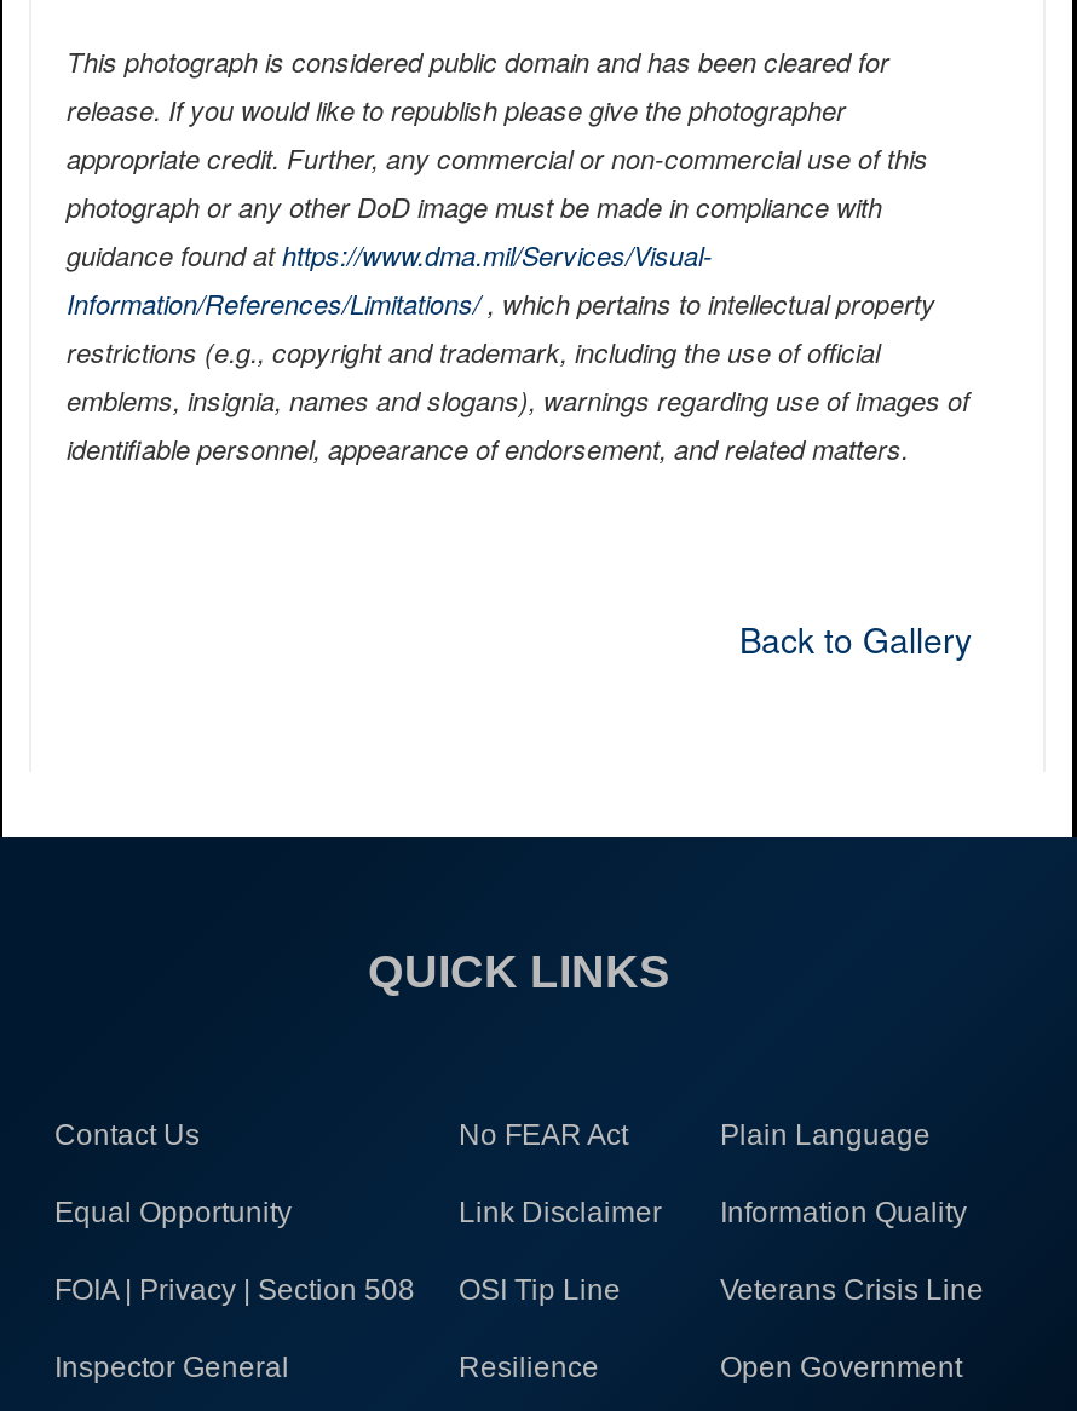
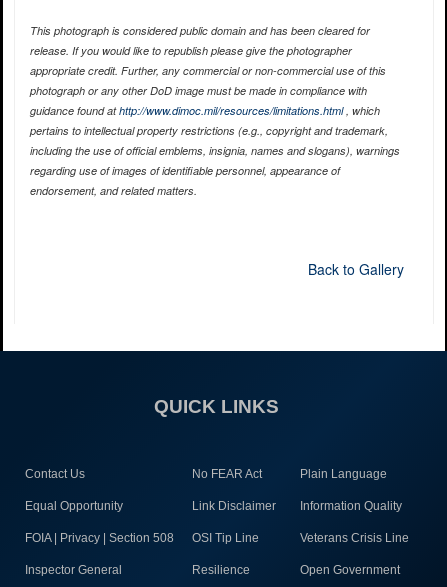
- guidance found athttps://www.dma.mil/Services/Visual-
- Information/References/Limitations/, which pertains to intellectual property
- restrictions (e.g., copyright and trademark, including the use of official
- emblems, insignia, names and slogans), warnings regarding use of images of
- identifiable personnel, appearance of endorsement, and related matters.
+ guidance found athttp://www.dimoc.mil/resources/limitations.html, which
+ pertains to intellectual property restrictions (e.g., copyright and trademark,
+ including the use of official emblems, insignia, names and slogans), warnings
+ regarding use of images of identifiable personnel, appearance of
+ endorsement, and related matters.
